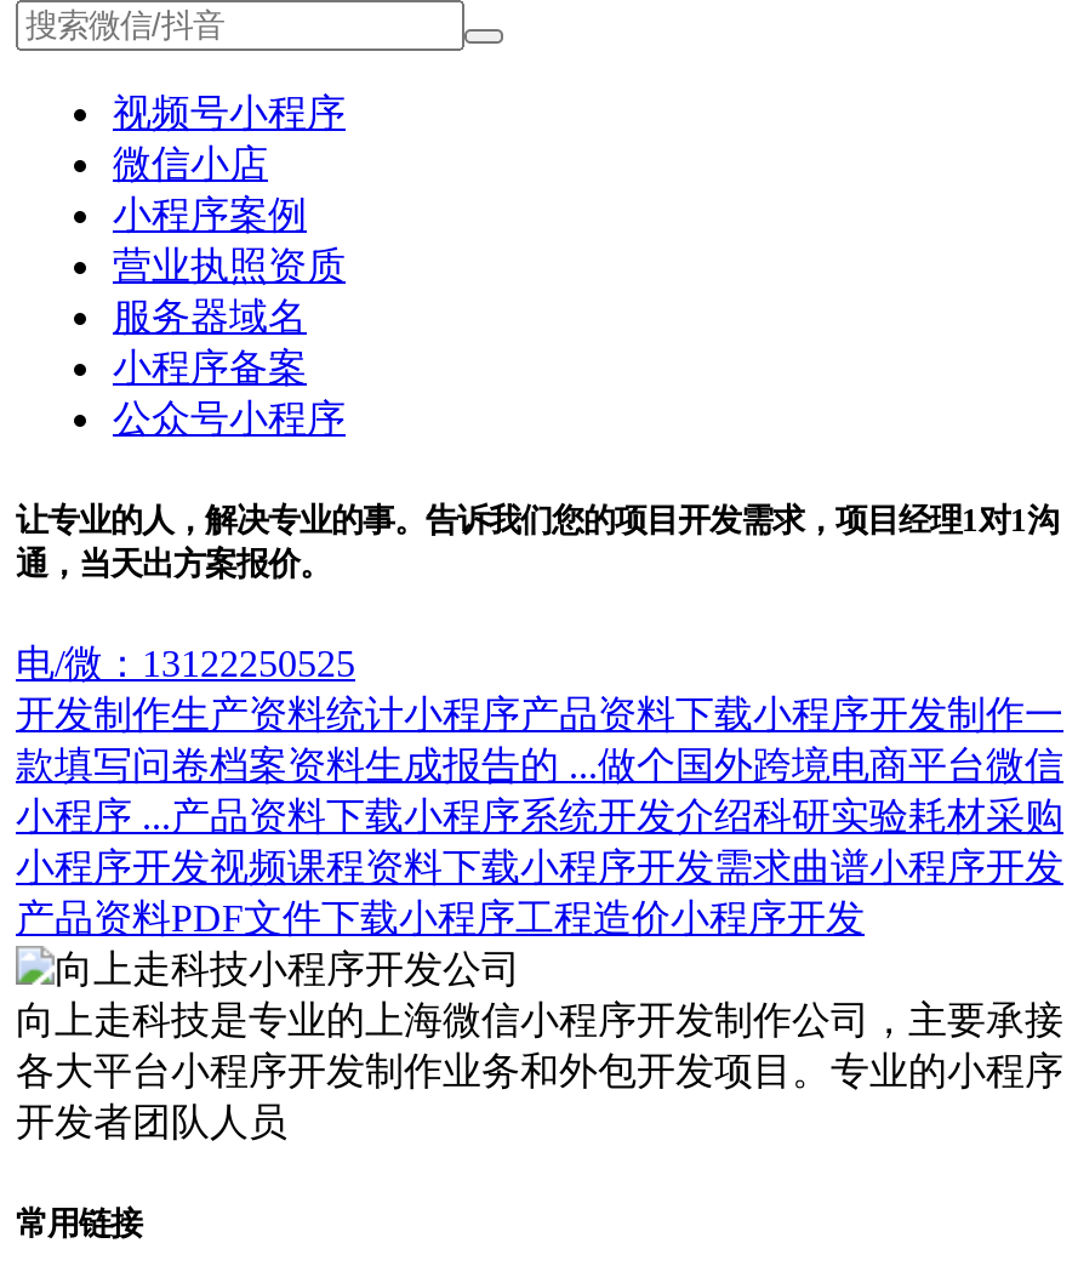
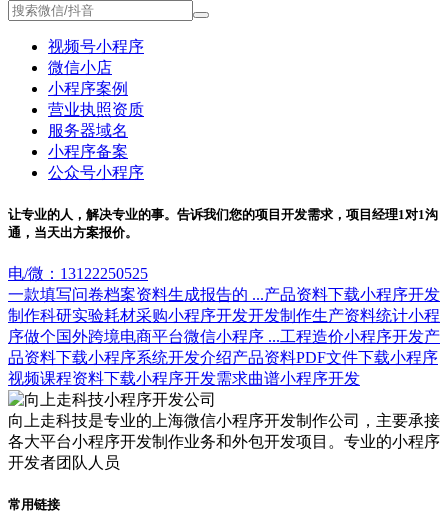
- 开发制作生产资料统计小程序产品资料下载小程序开发制作一
- 款填写问卷档案资料生成报告的 ...做个国外跨境电商平台微信
- 小程序 ...产品资料下载小程序系统开发介绍科研实验耗材采购
- 小程序开发视频课程资料下载小程序开发需求曲谱小程序开发
- 产品资料PDF文件下载小程序工程造价小程序开发
+ 一款填写问卷档案资料生成报告的 ...产品资料下载小程序开发
+ 制作科研实验耗材采购小程序开发开发制作生产资料统计小程
+ 序做个国外跨境电商平台微信小程序 ...工程造价小程序开发产
+ 品资料下载小程序系统开发介绍产品资料PDF文件下载小程序
+ 视频课程资料下载小程序开发需求曲谱小程序开发
